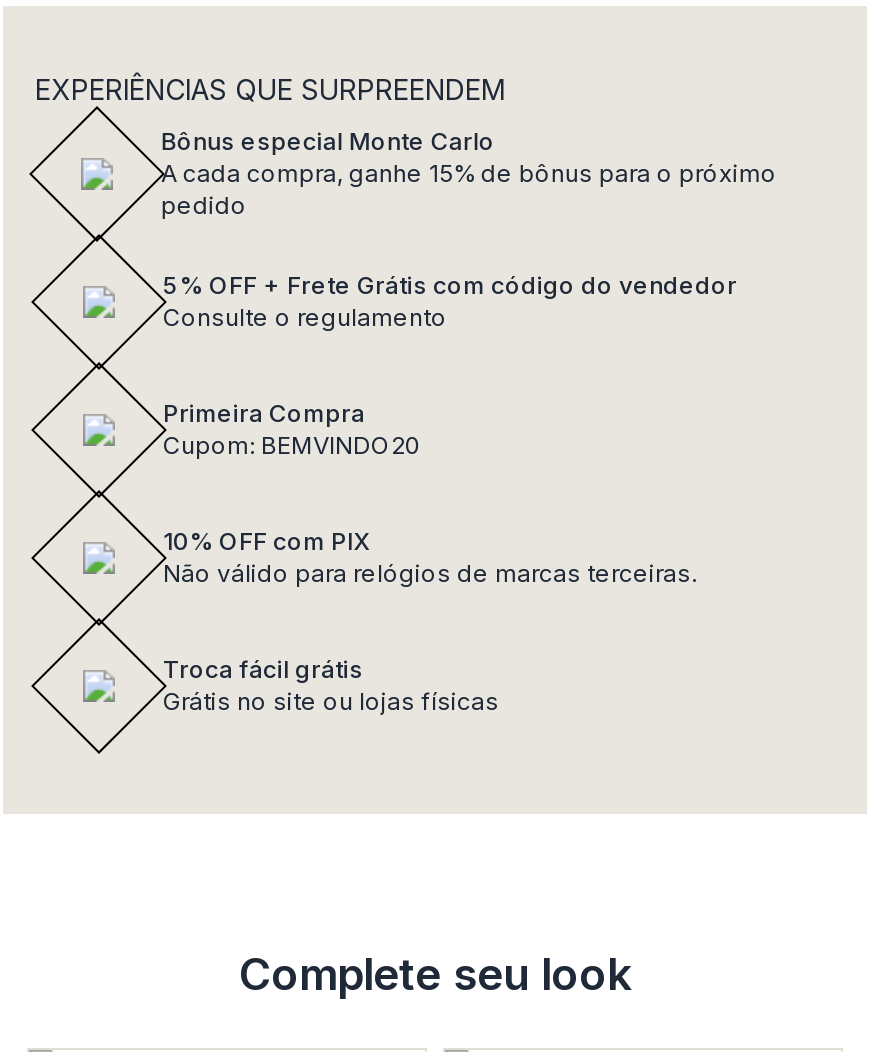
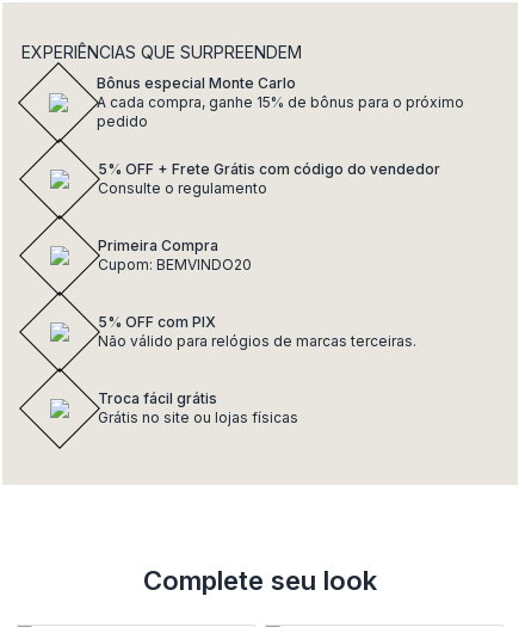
- 10% OFF com PIX
+ 5% OFF com PIX
